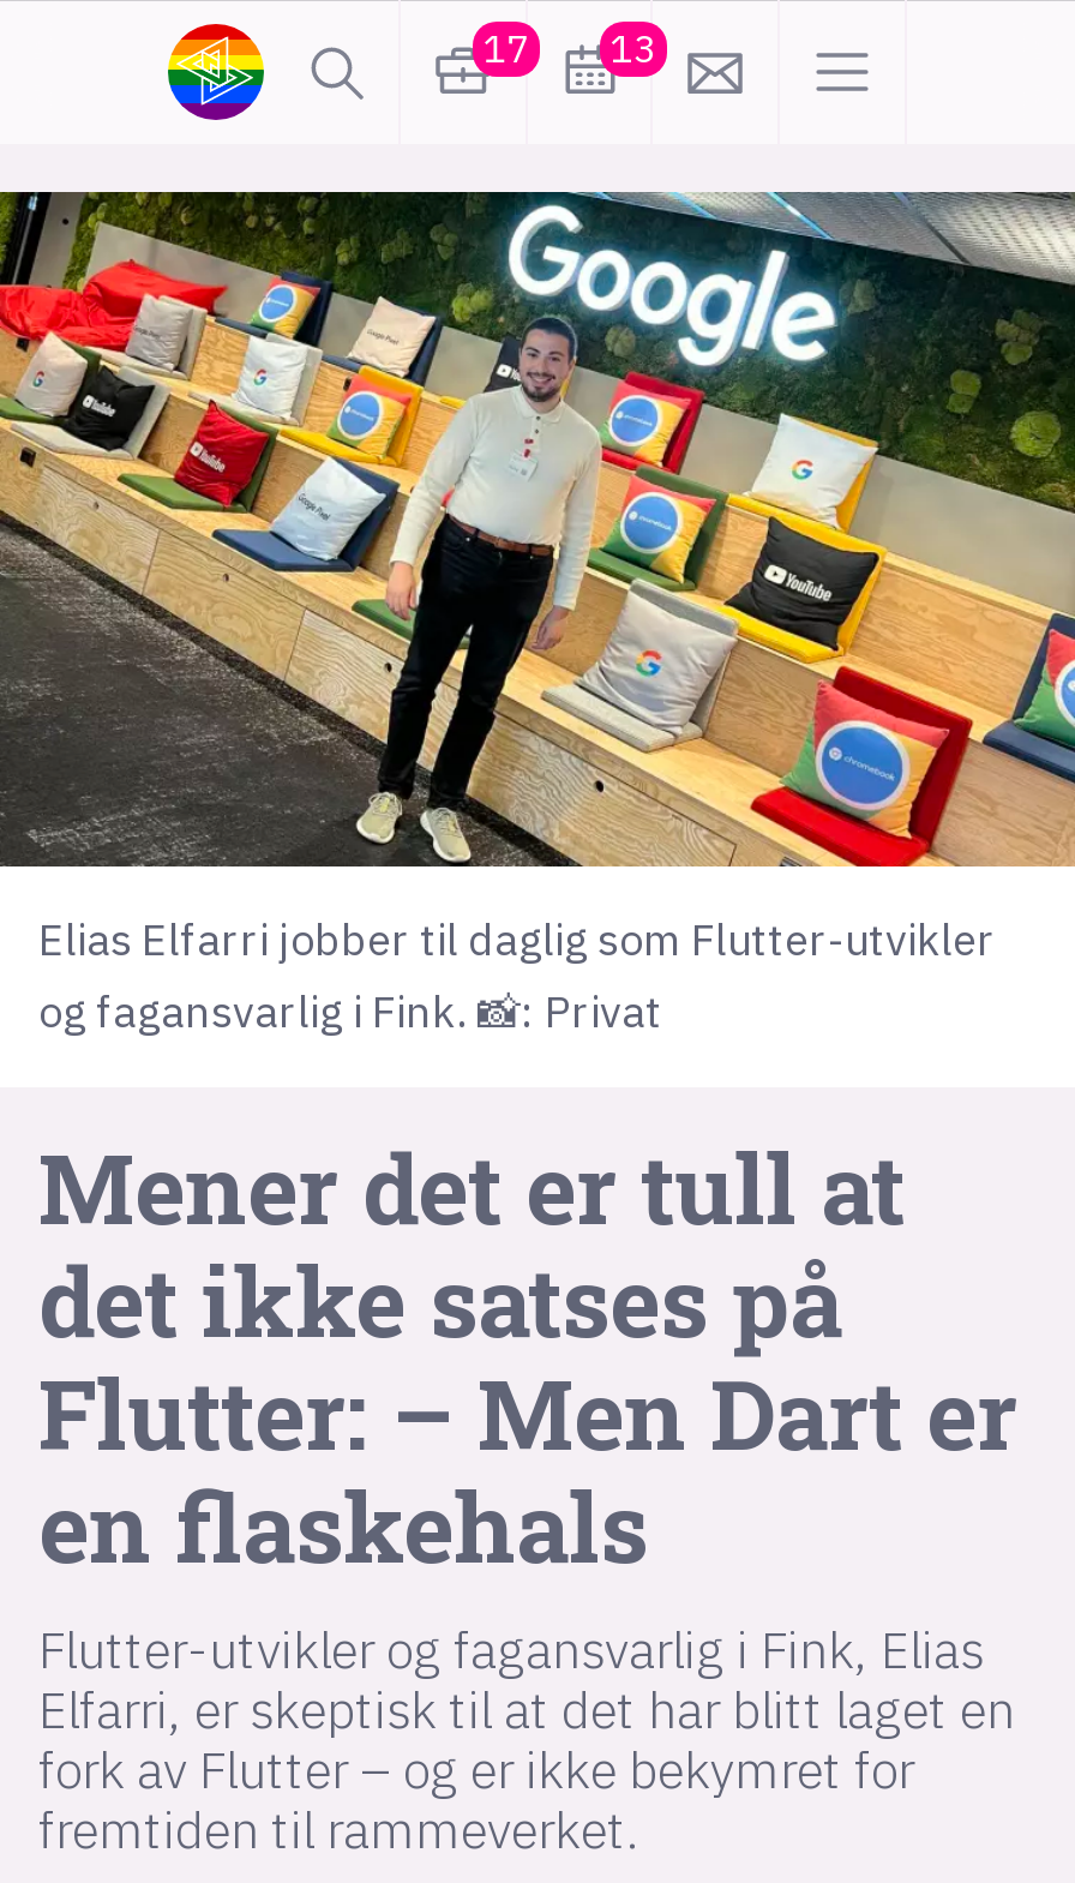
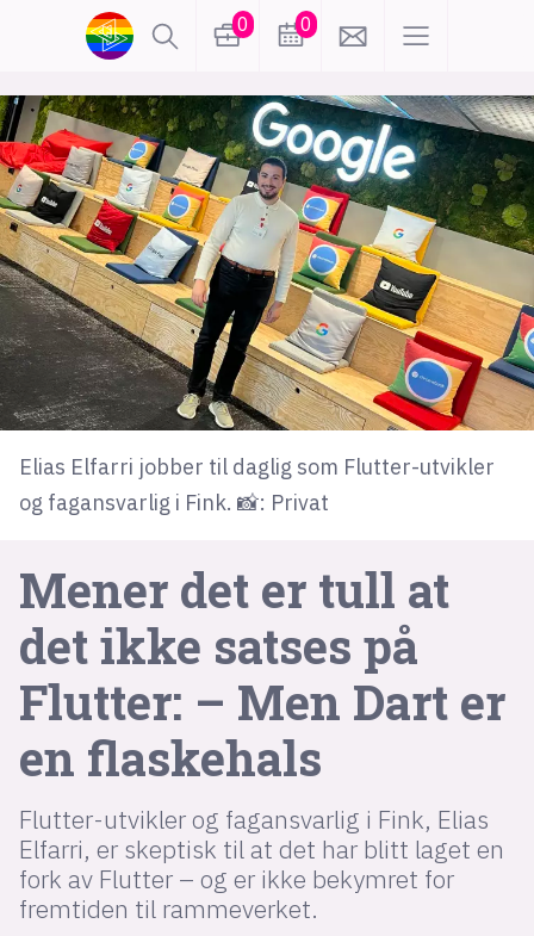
- 17
+ 0

- 13
+ 0
